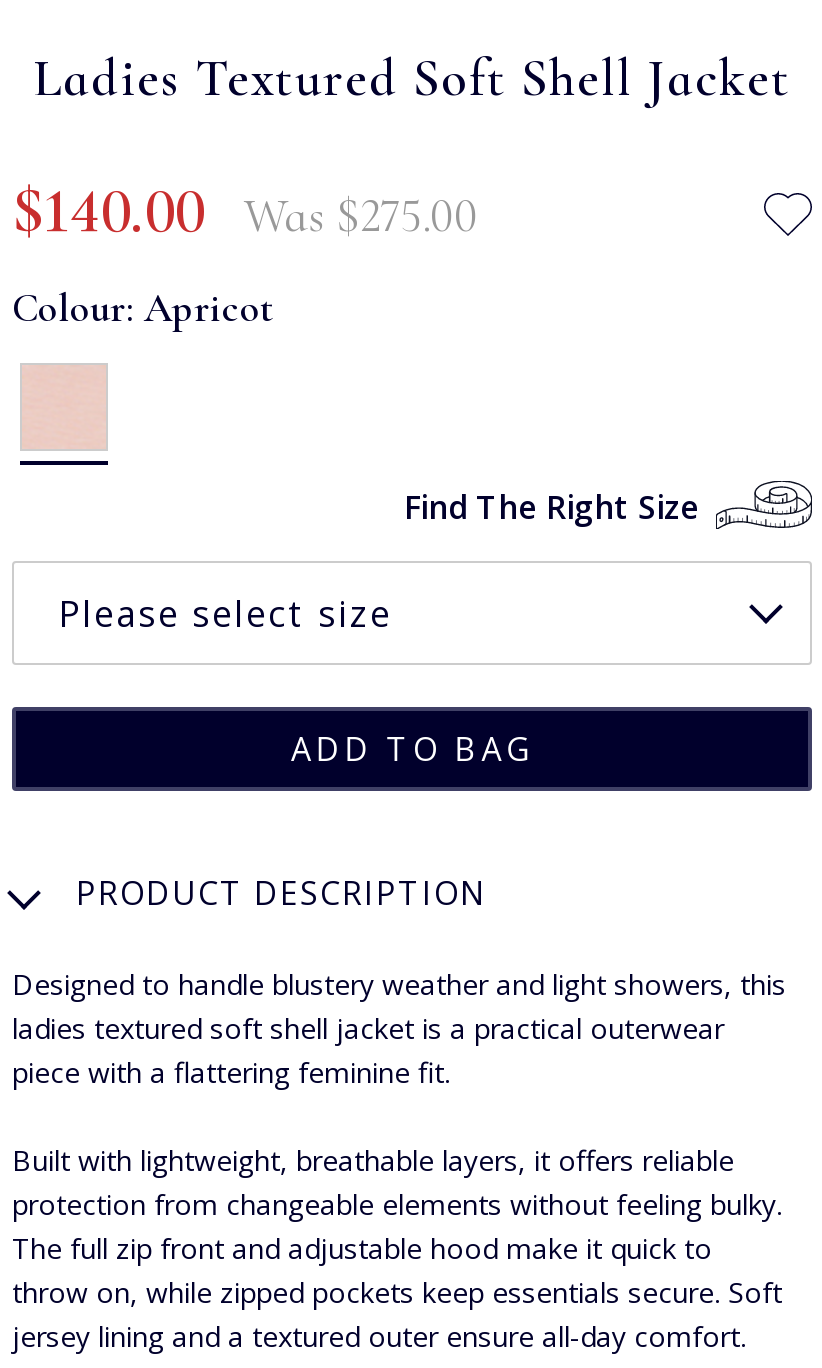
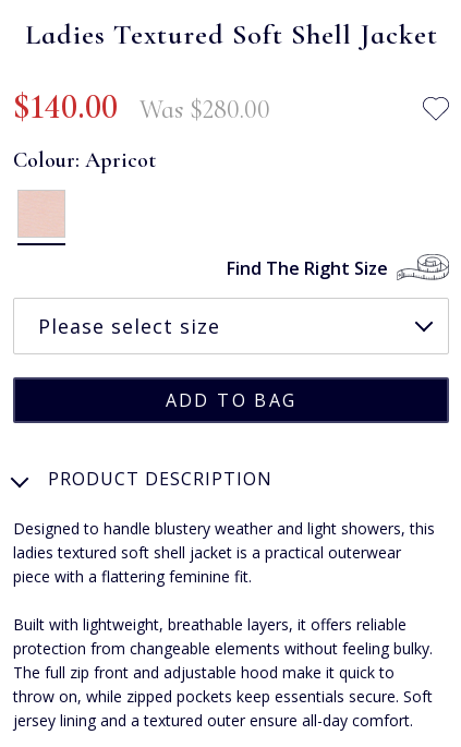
- $‌140.00 Was $‌275.00
+ $‌140.00 Was $‌280.00
